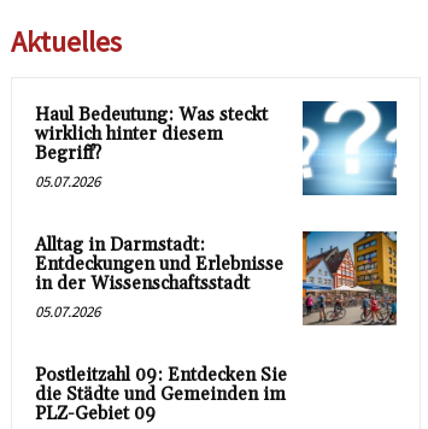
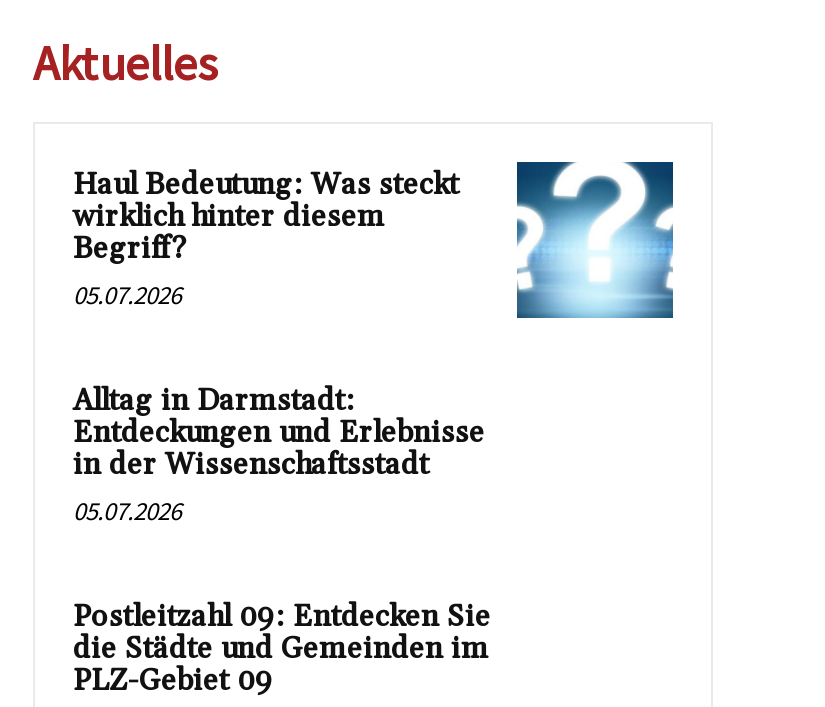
- [image]
